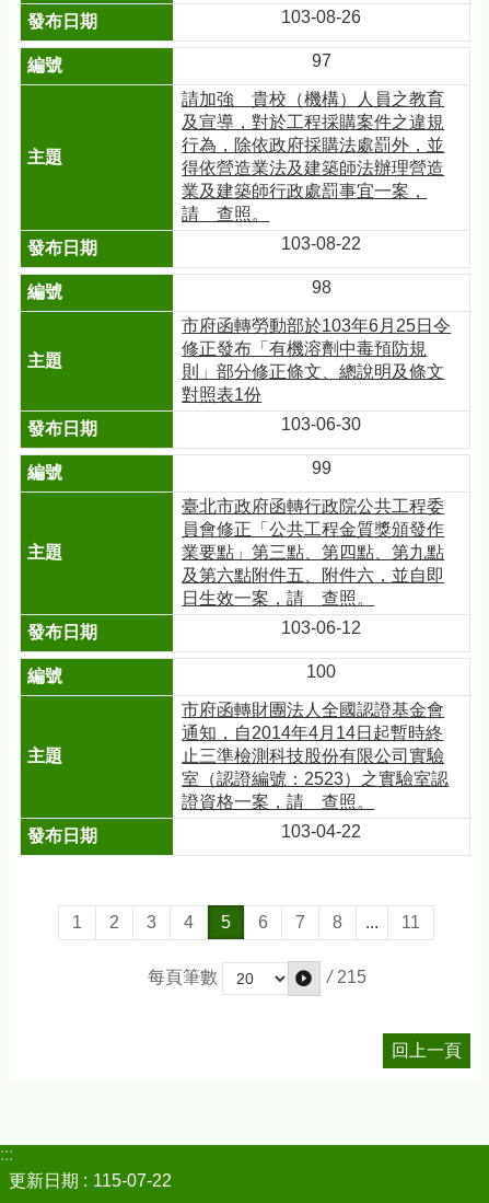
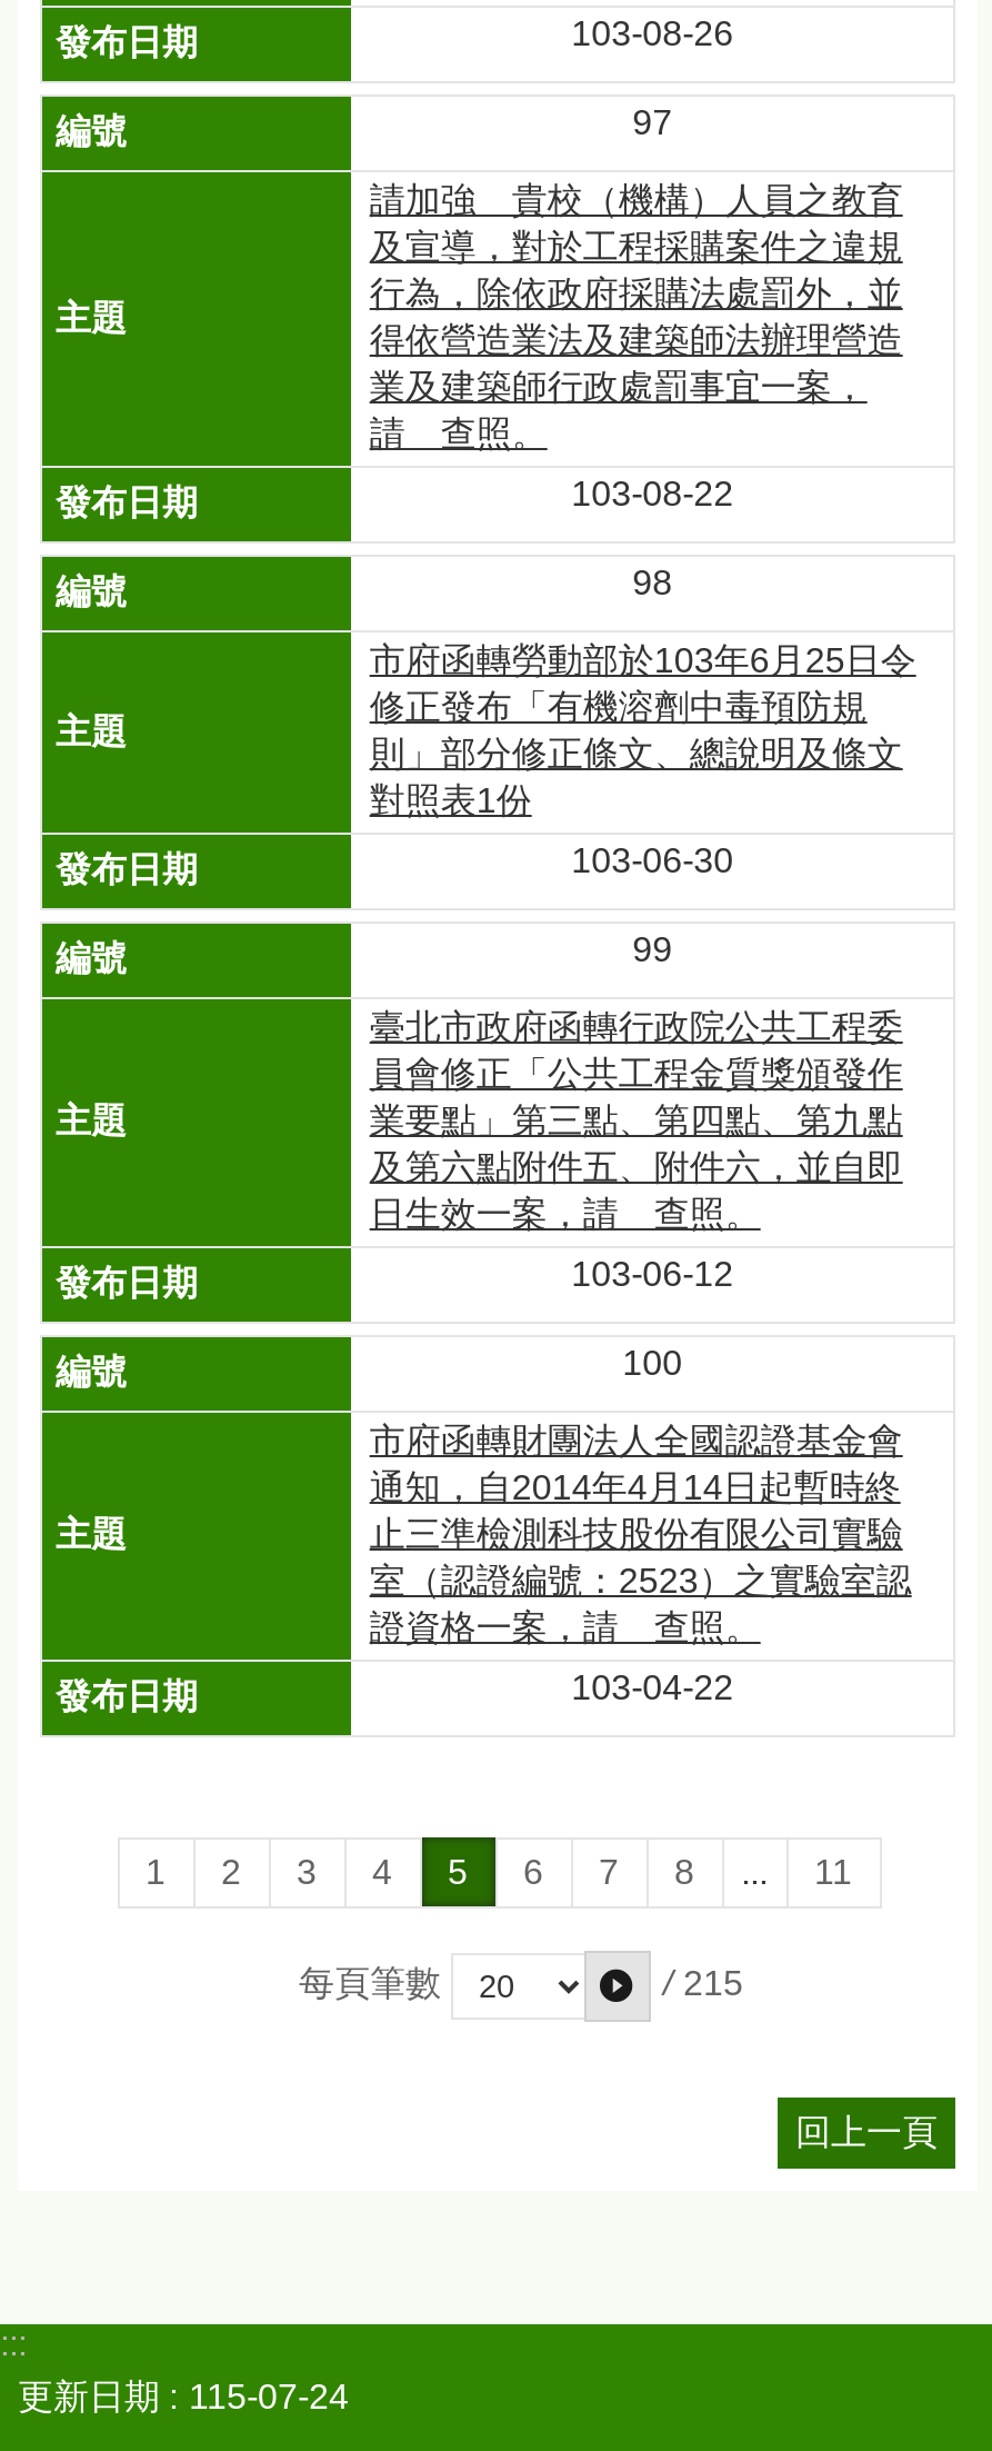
- 更新日期 115-07-22
+ 更新日期 115-07-24
